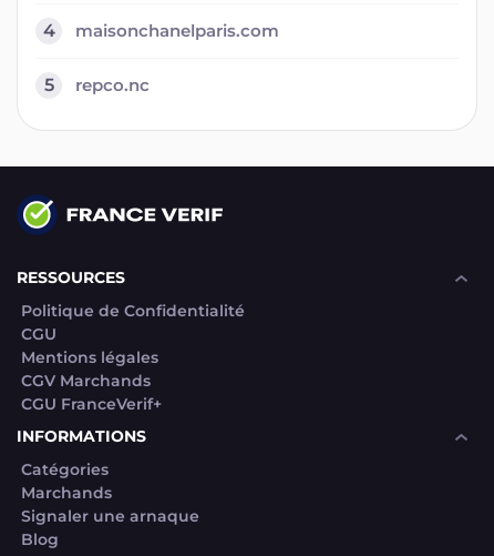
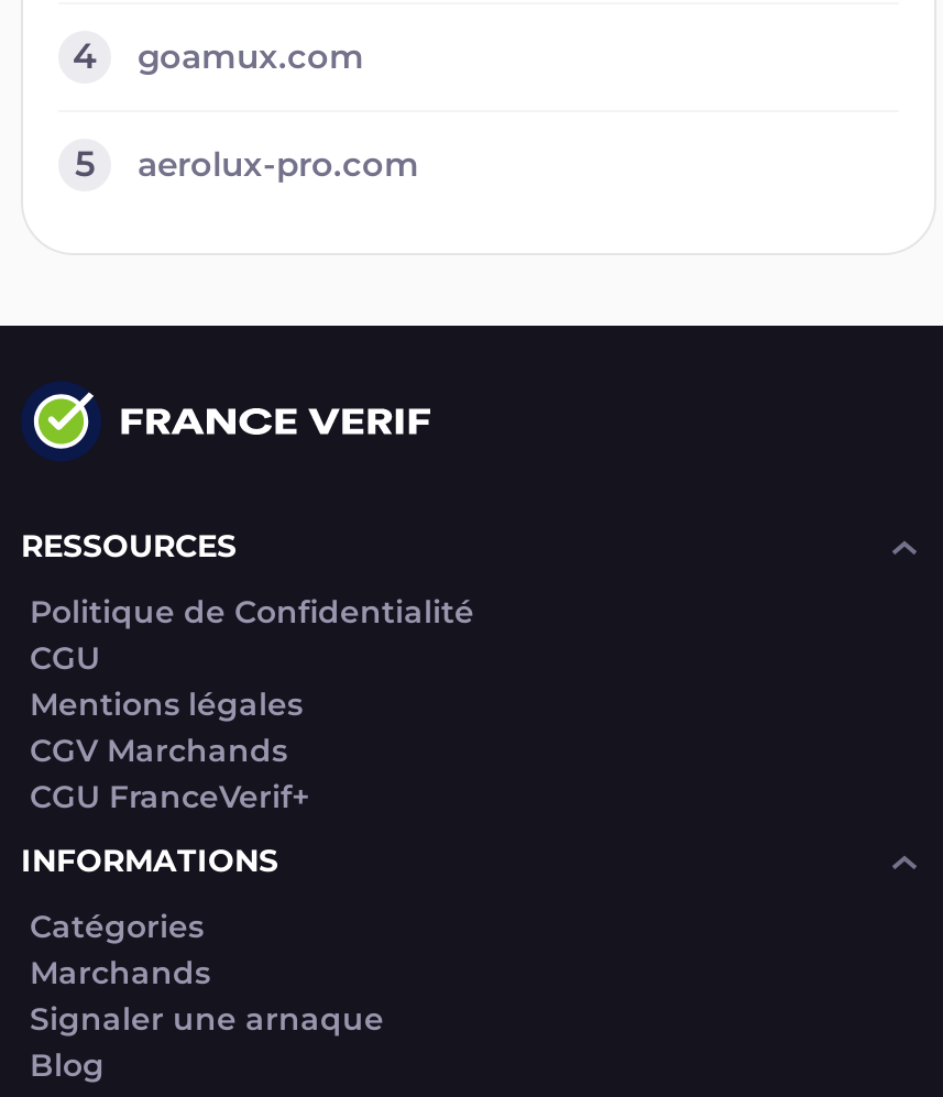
- maisonchanelparis.com
+ goamux.com

- repco.nc
+ aerolux-pro.com
